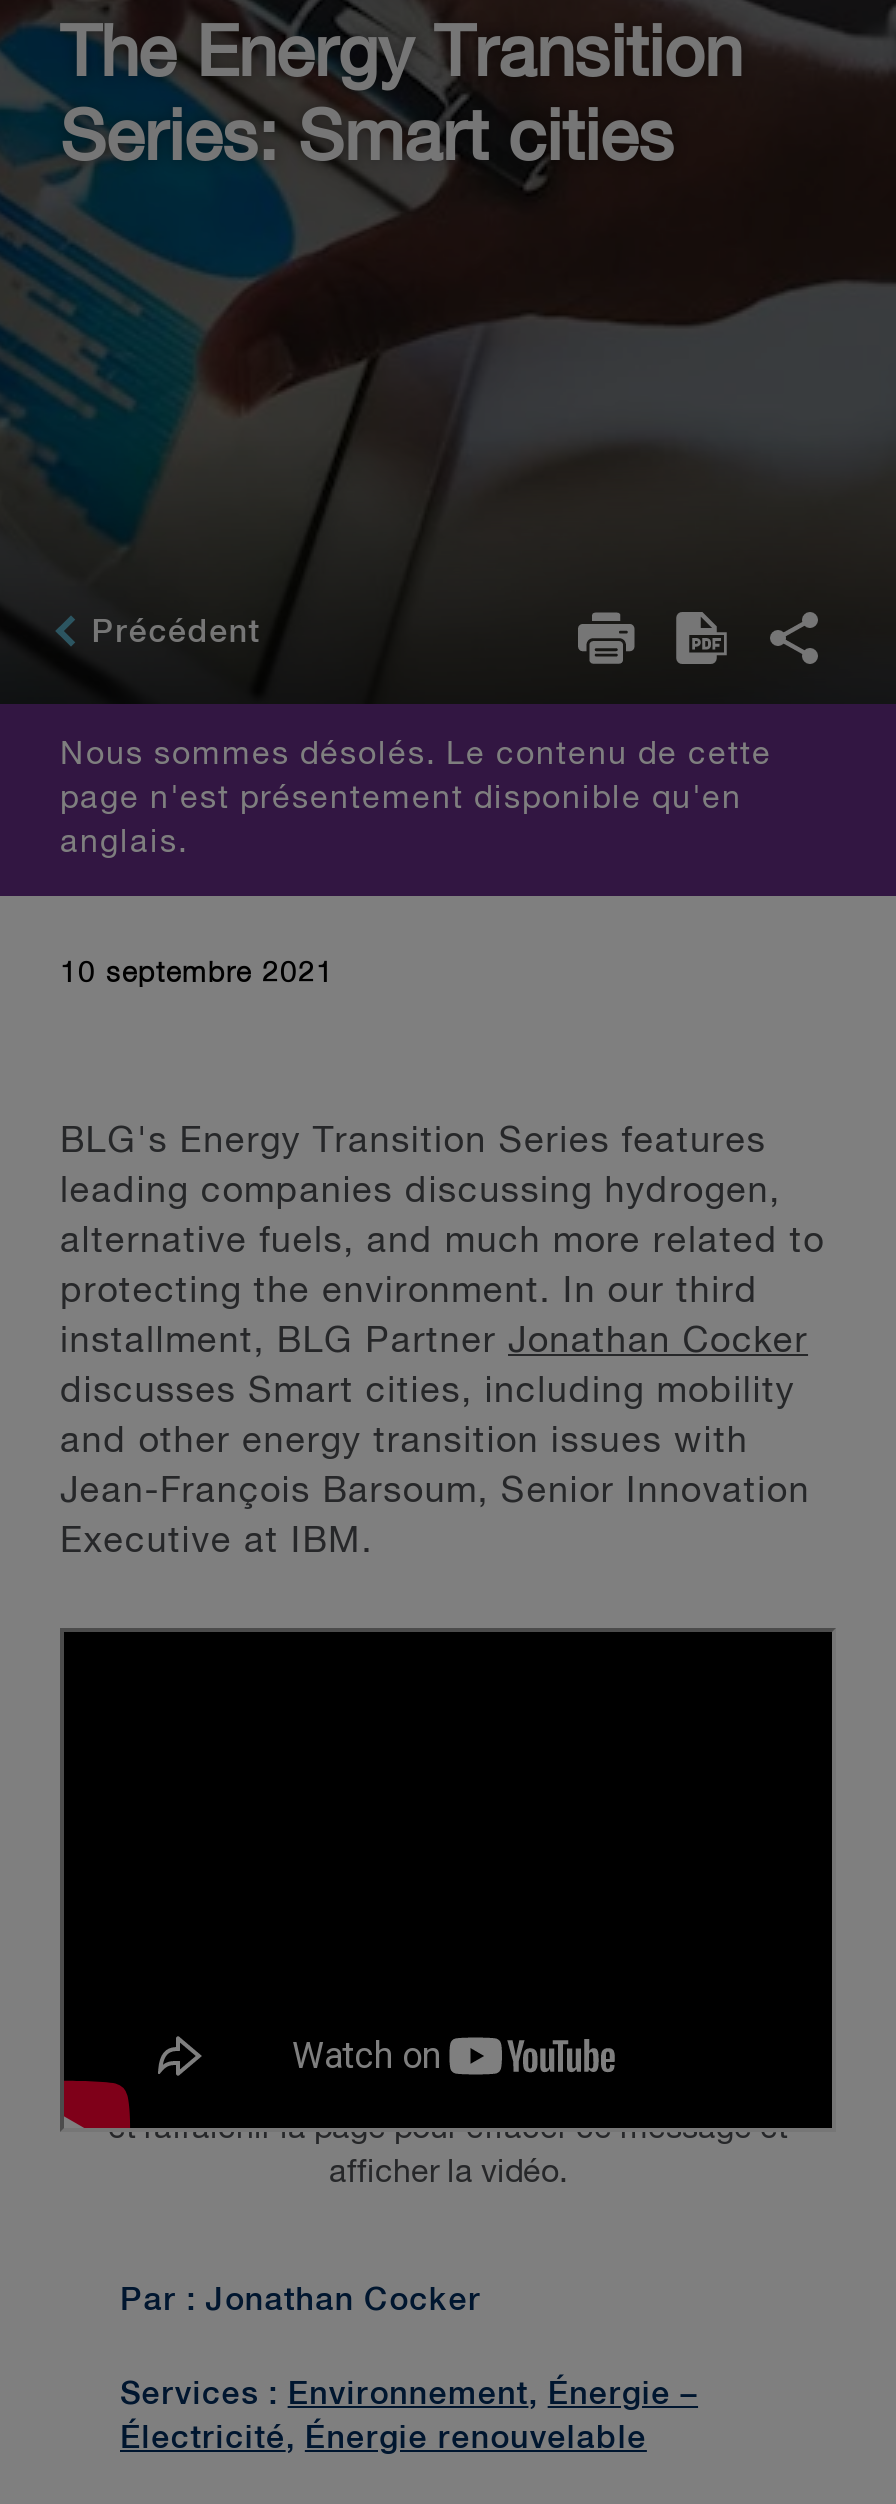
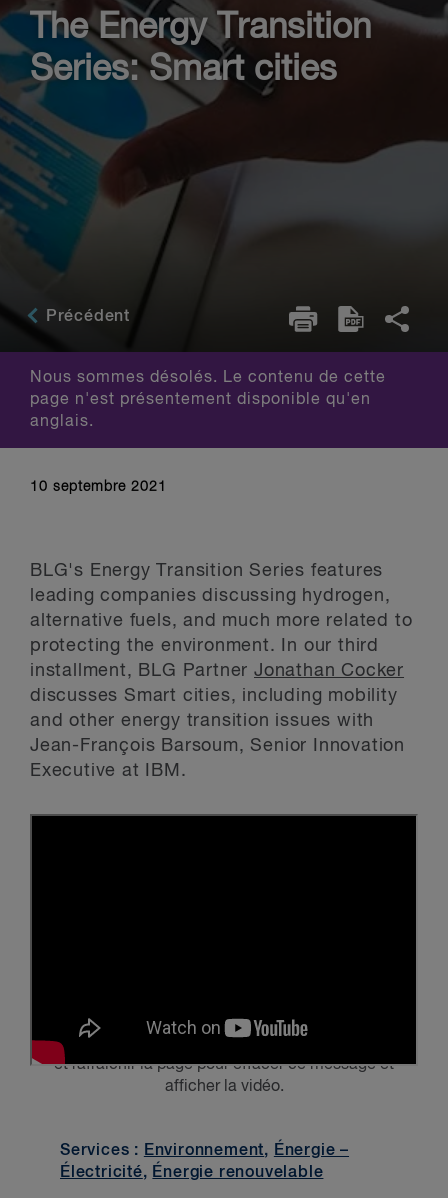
- Par : Jonathan Cocker
